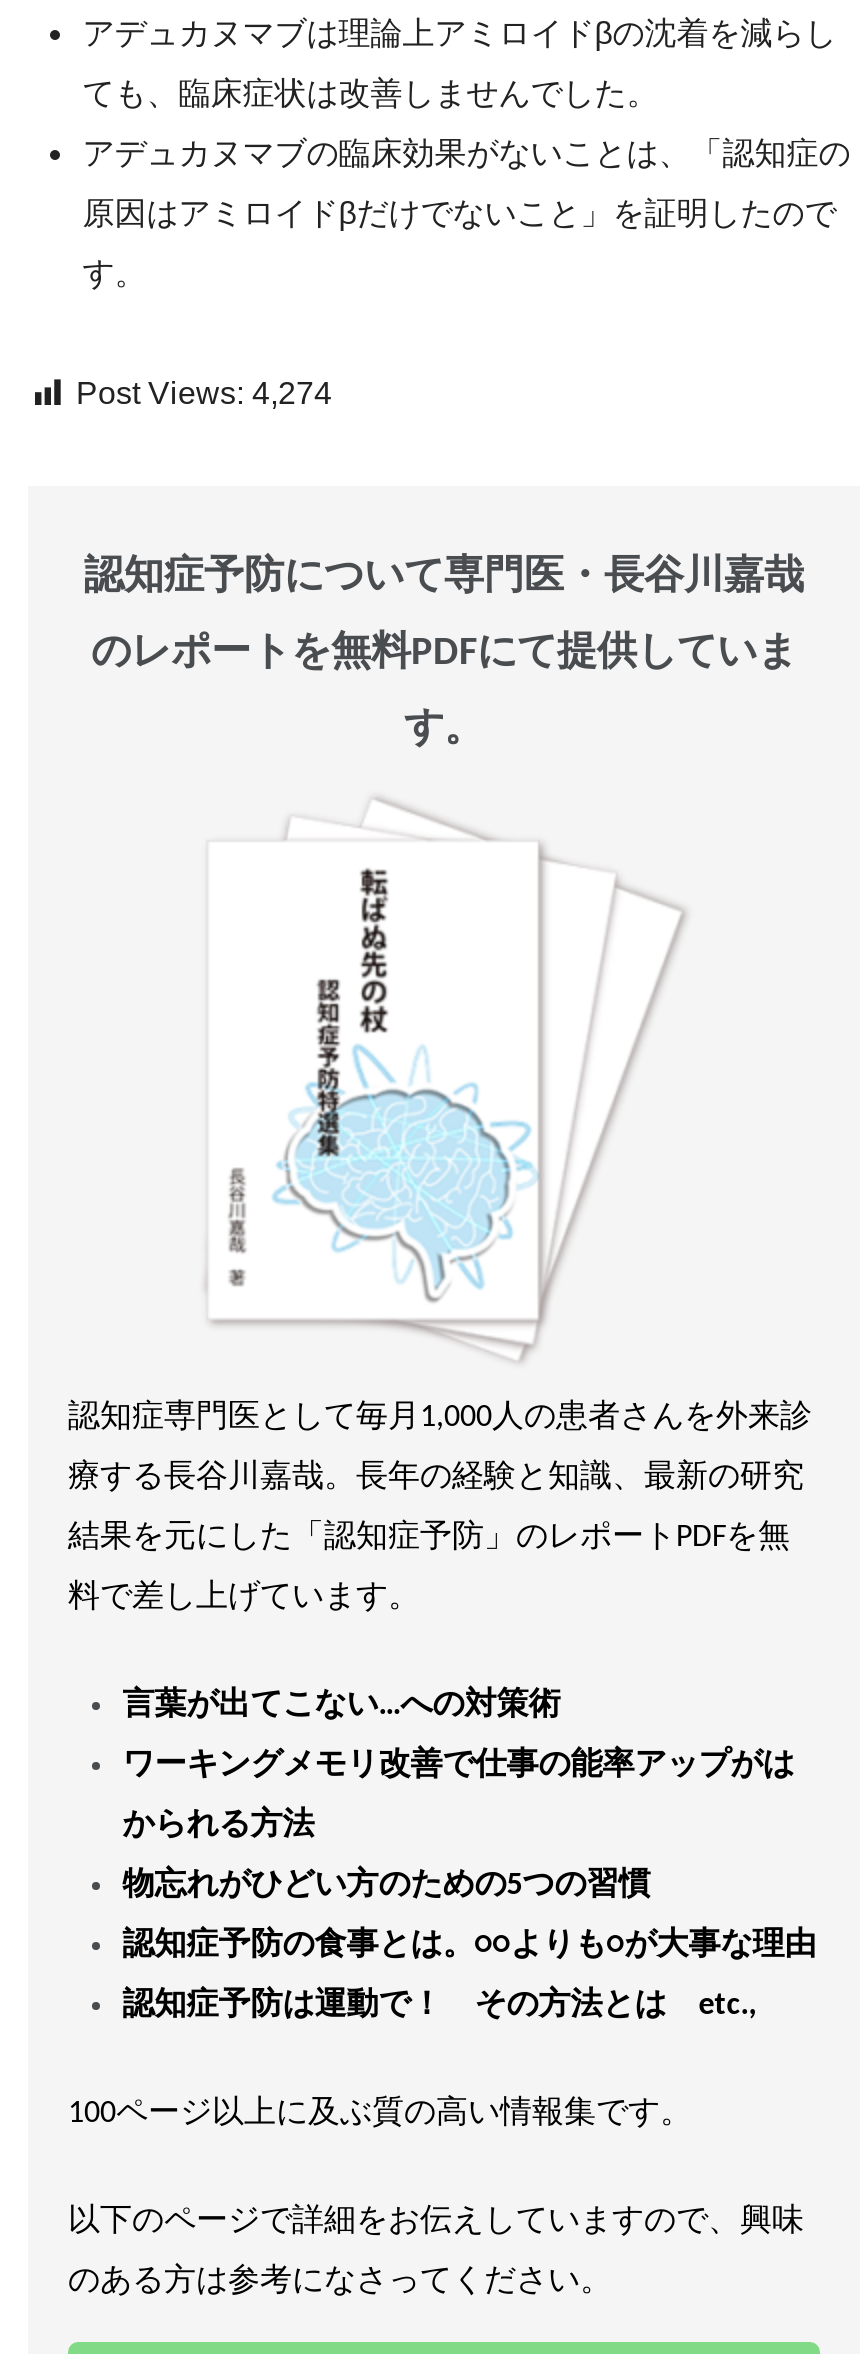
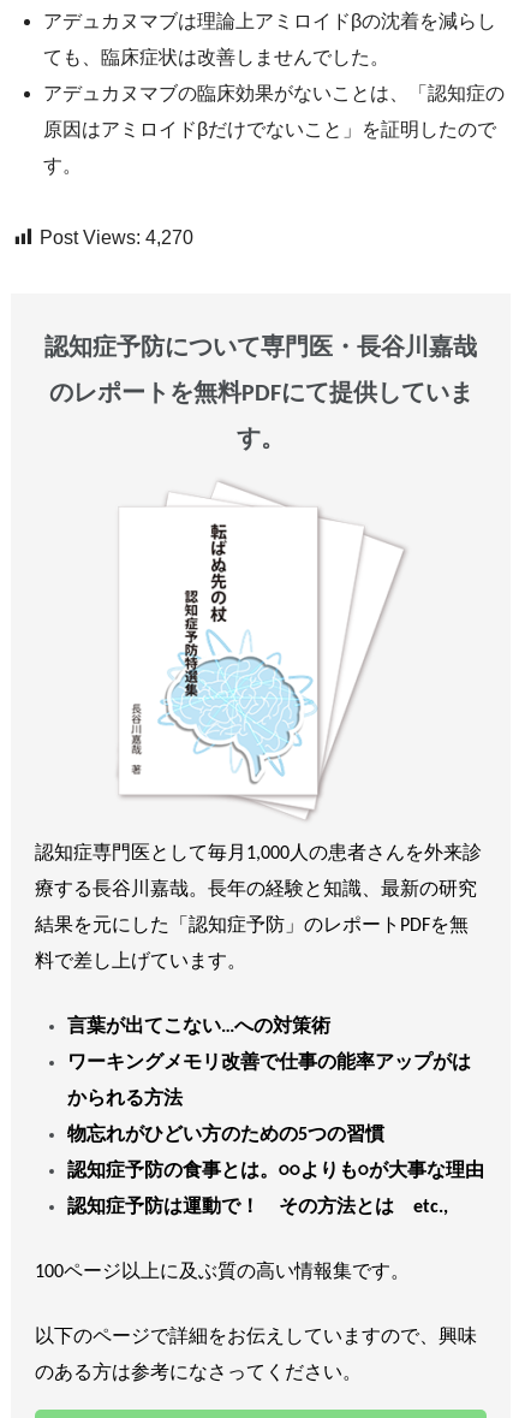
- Post Views: 4,274
+ Post Views: 4,270
